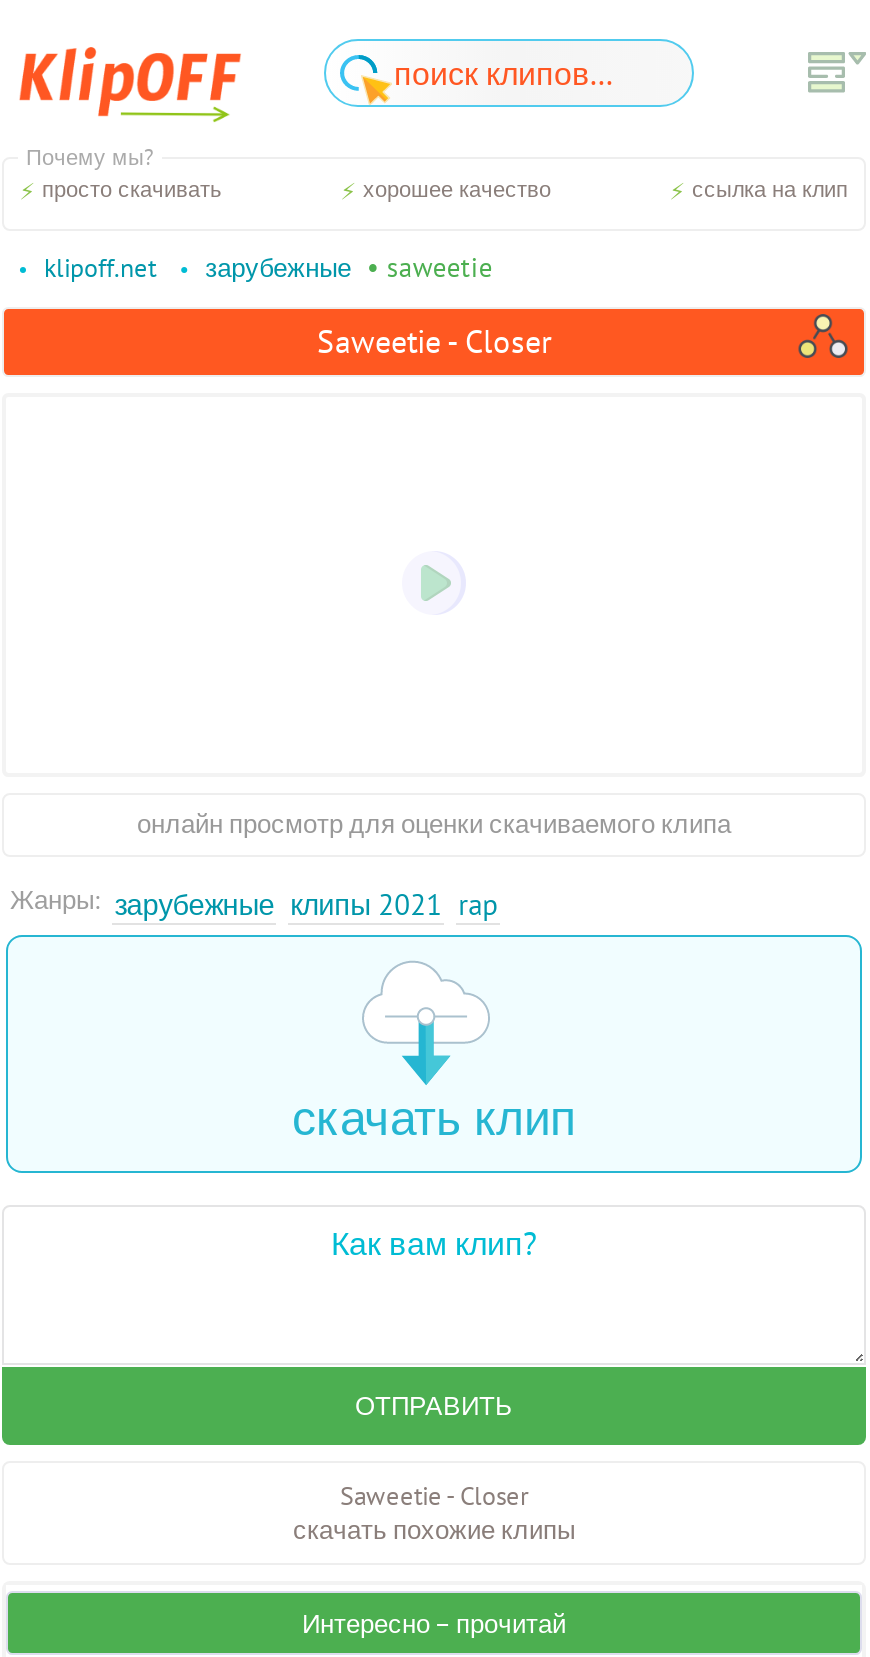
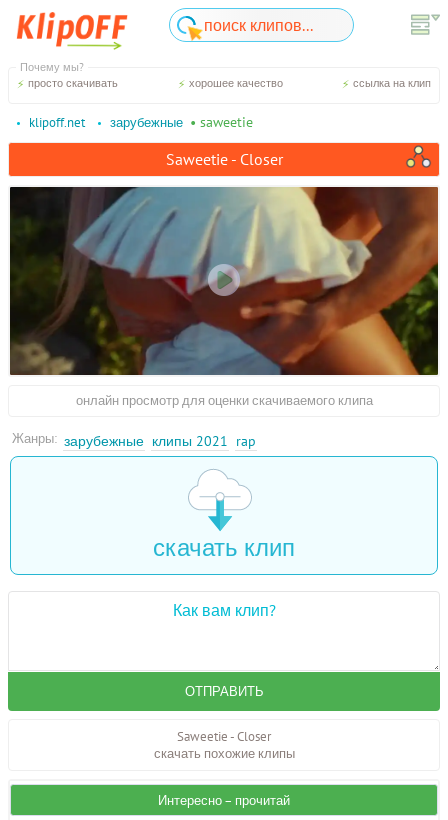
+ [image]
